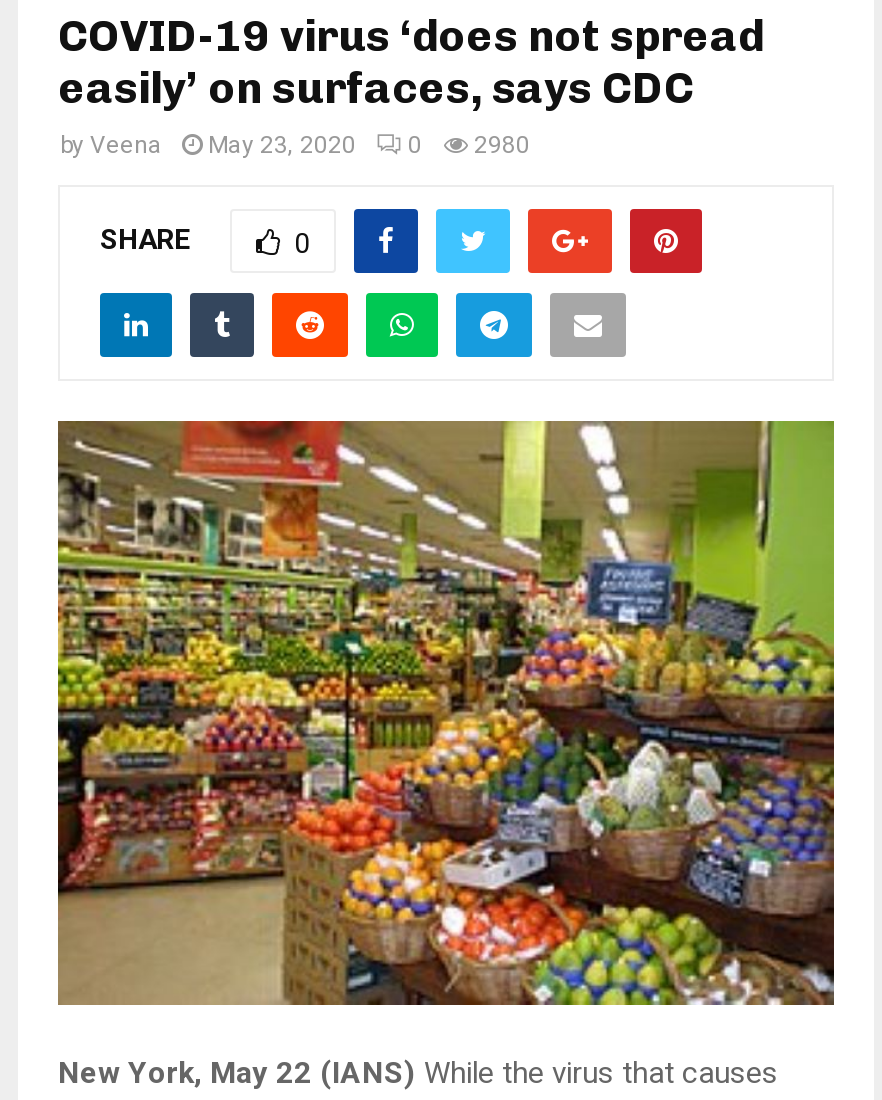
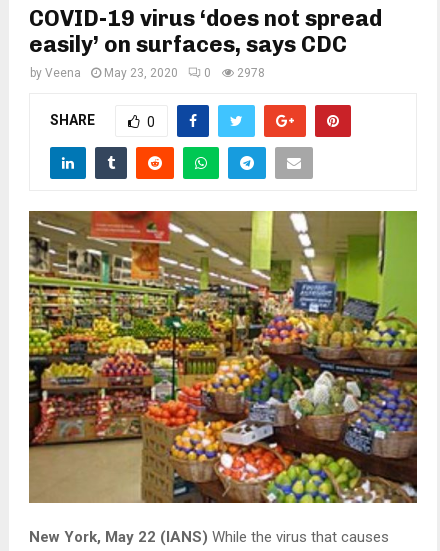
- by Veena May 23, 2020 0 2980
+ by Veena May 23, 2020 0 2978
